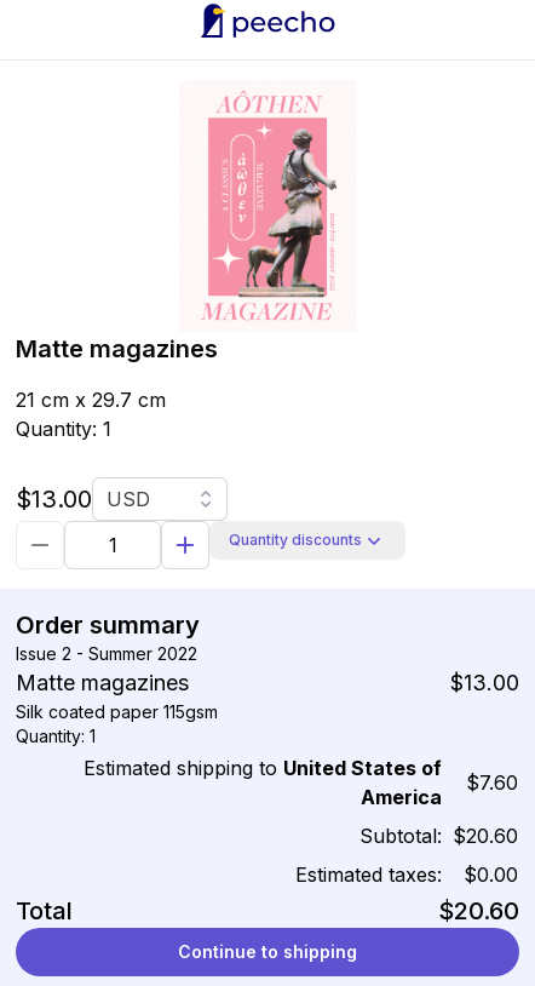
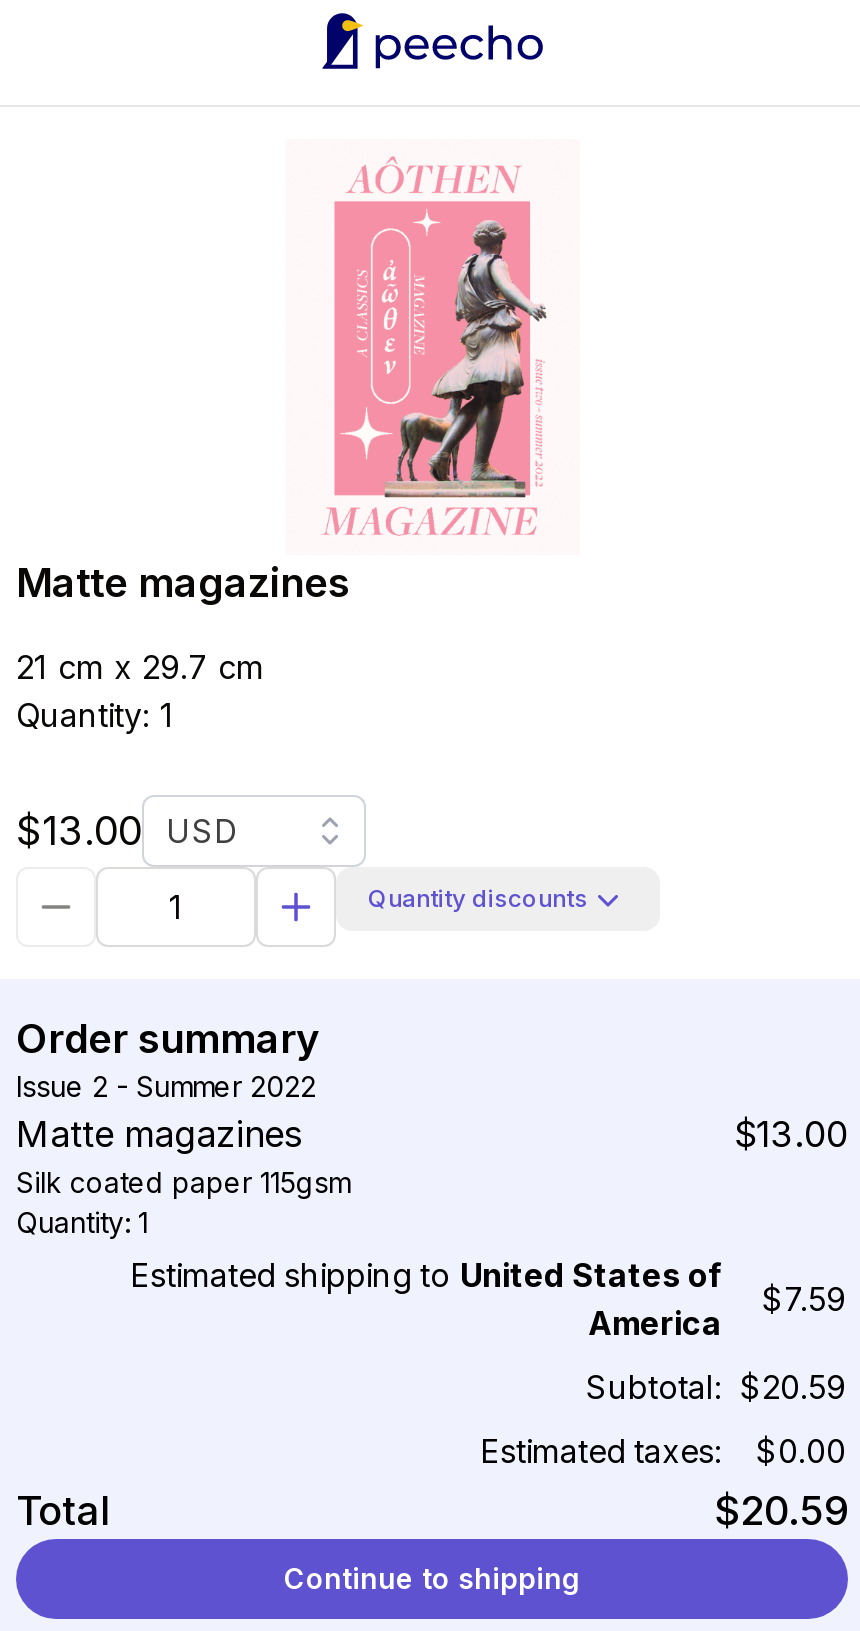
- $7.60
+ $7.59

- Subtotal: $20.60
+ Subtotal: $20.59

- $20.60
+ $20.59
